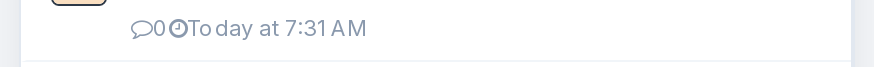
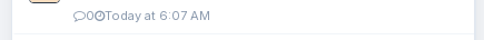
- 0 Today at 7:31 AM
+ 0 Today at 6:07 AM
